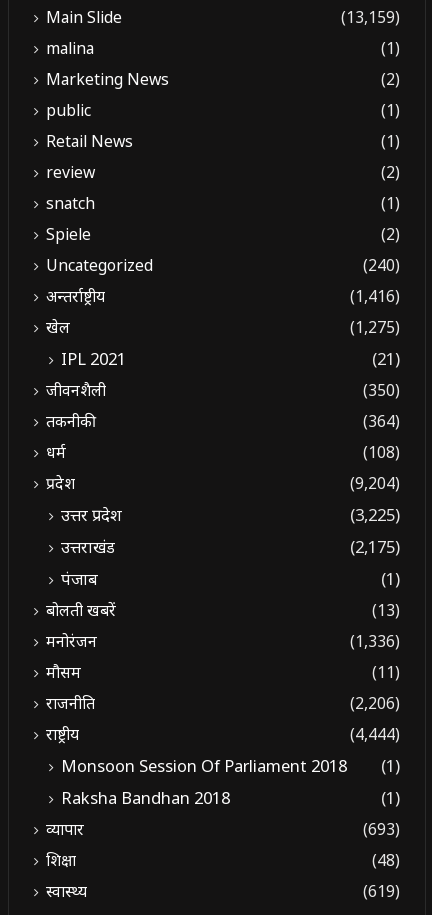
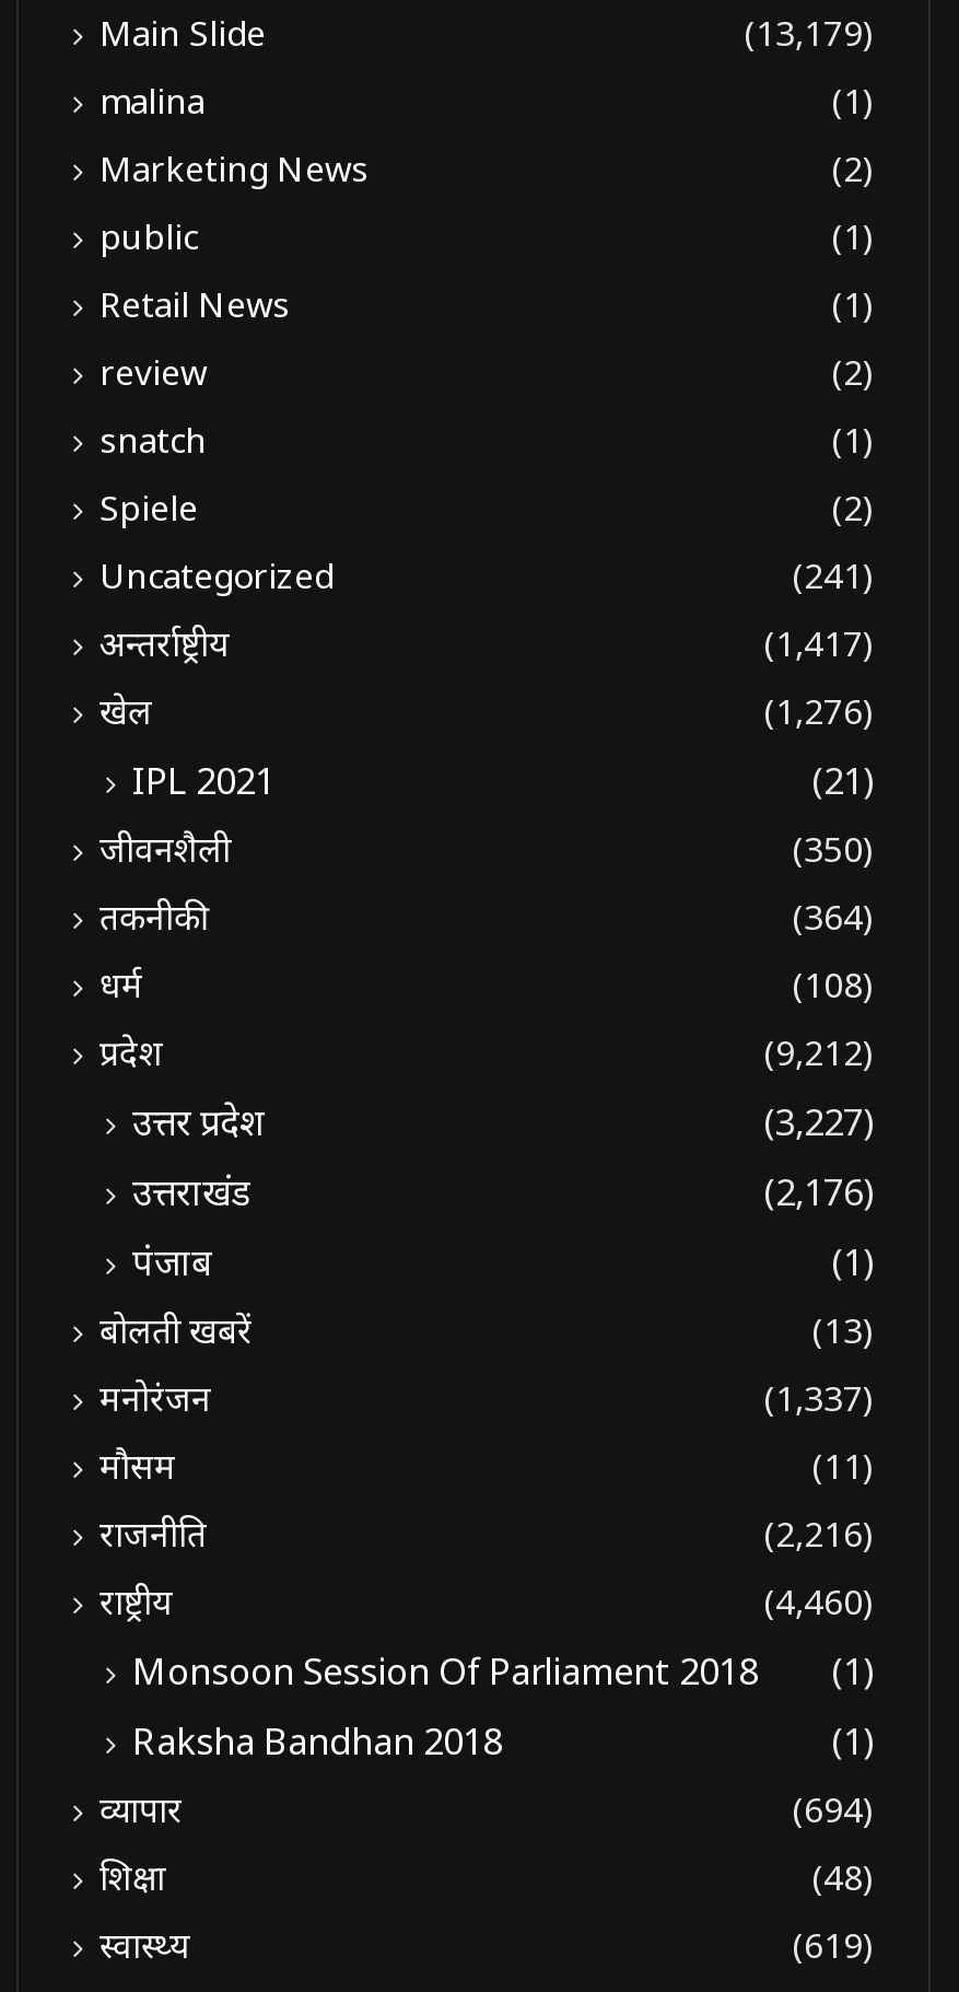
- (13,159)
+ (13,179)

- (240)
+ (241)

- (1,416)
+ (1,417)

- (1,275)
+ (1,276)

- (9,204)
+ (9,212)

- (3,225)
+ (3,227)

- (2,175)
+ (2,176)

- (1,336)
+ (1,337)

- (2,206)
+ (2,216)

- (4,444)
+ (4,460)

- (693)
+ (694)
